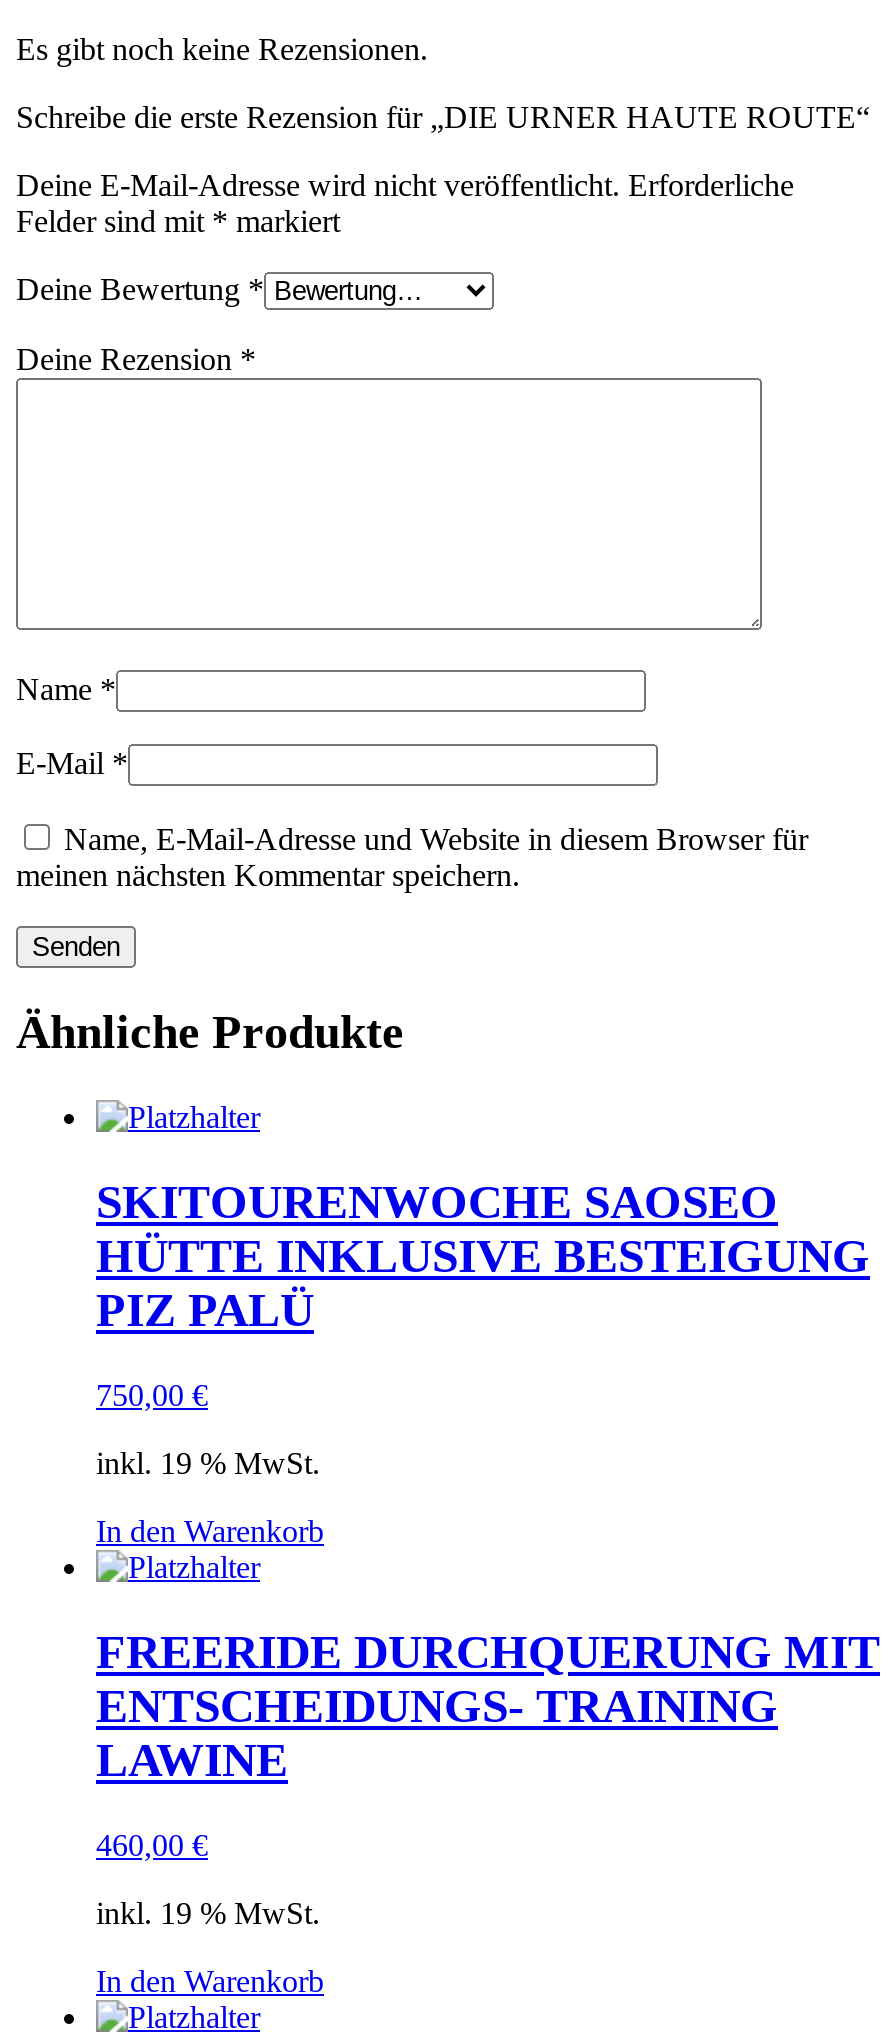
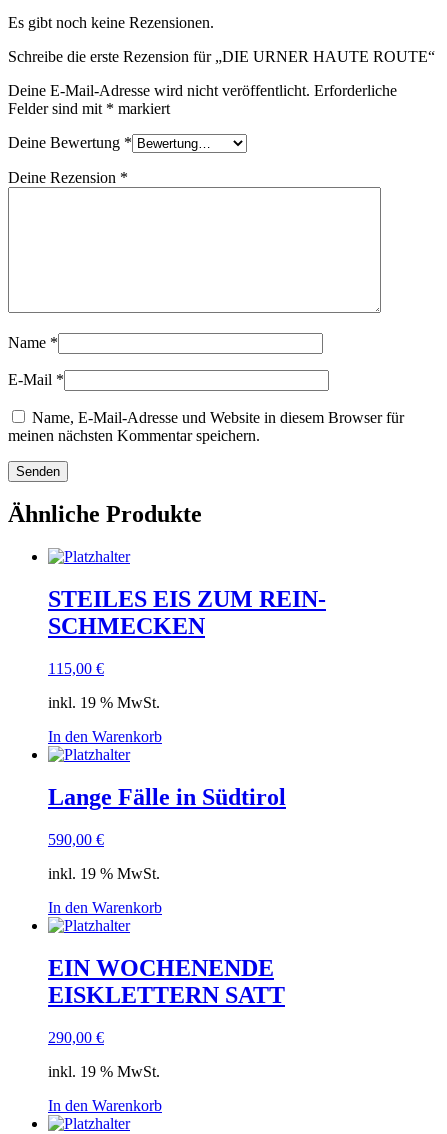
- SKITOURENWOCHE SAOSEO
- HÜTTE INKLUSIVE BESTEIGUNG
- PIZ PALÜ
+ STEILES EIS ZUM REIN
+ SCHMECKEN

- 750,00 €
+ 115,00 €

moved up: inkl. 19 % MwSt. | In den Warenkorb

- FREERIDE DURCHQUERUNG MIT
- ENTSCHEIDUNGS- TRAINING
- LAWINE
- 460,00 €
+ Lange Fälle in Südtirol
+ 590,00 €
+ inkl. 19 % MwSt.
+ In den Warenkorb
+ EIN WOCHENENDE
+ EISKLETTERN SATT
+ 290,00 €
